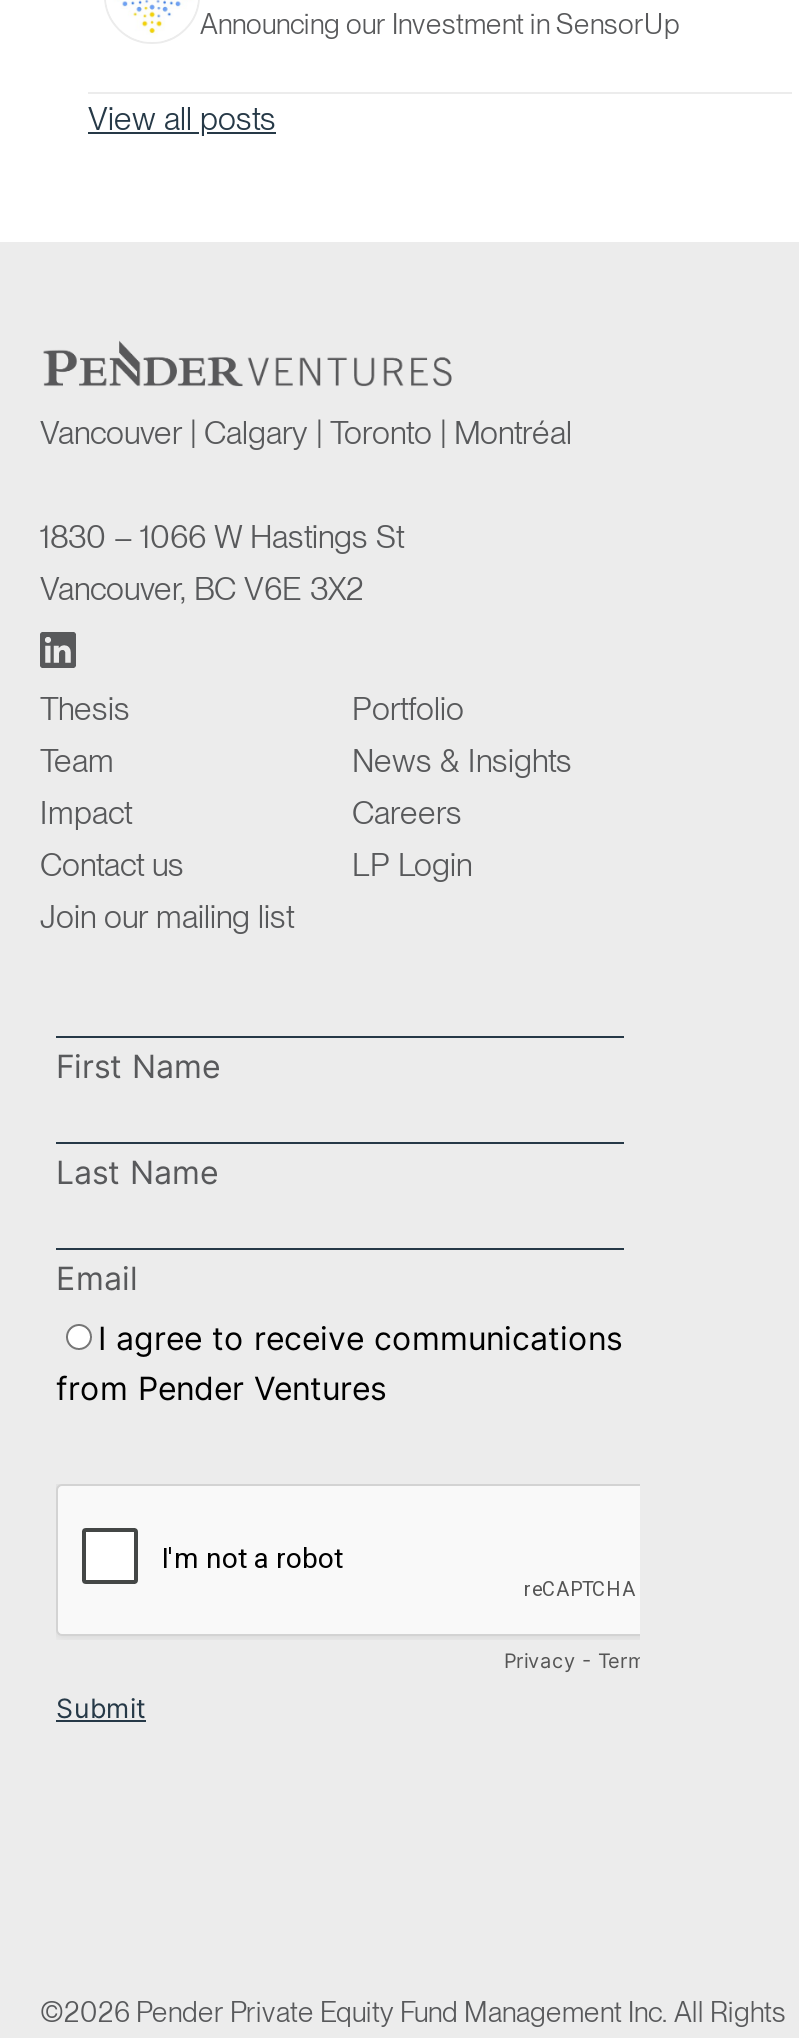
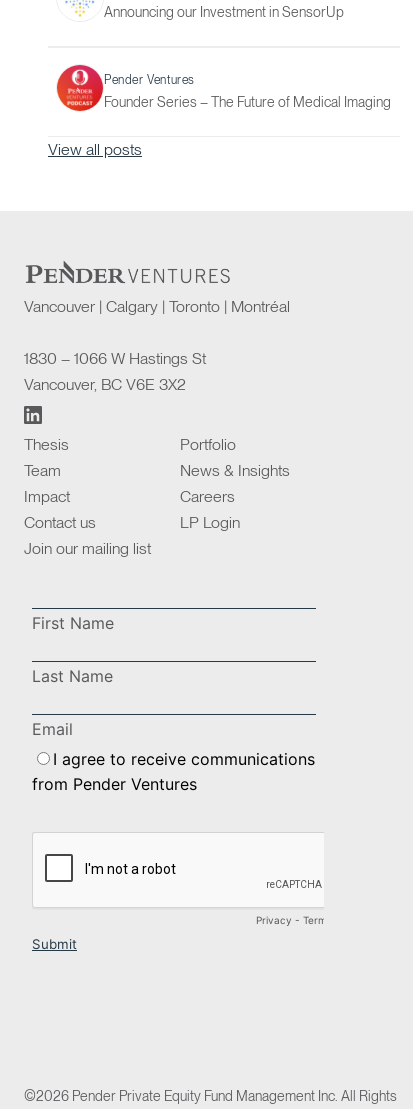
+ [image]
+ Pender Ventures
+ Founder Series – The Future of Medical Imaging
